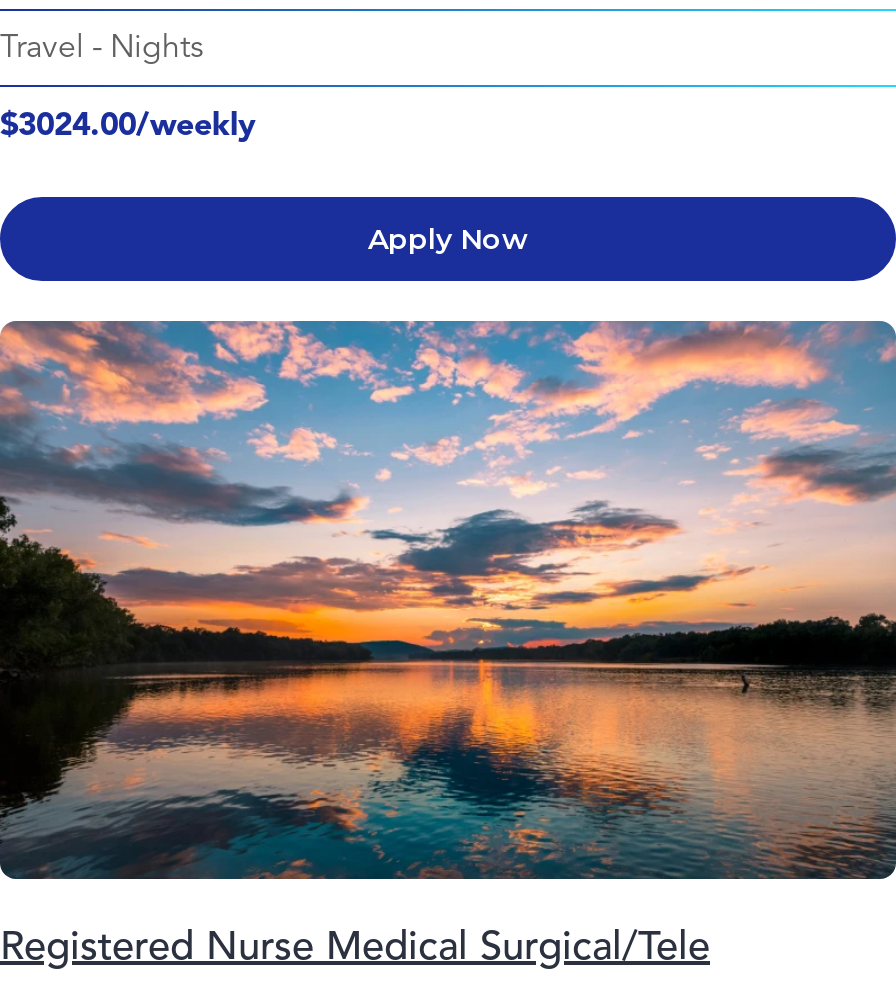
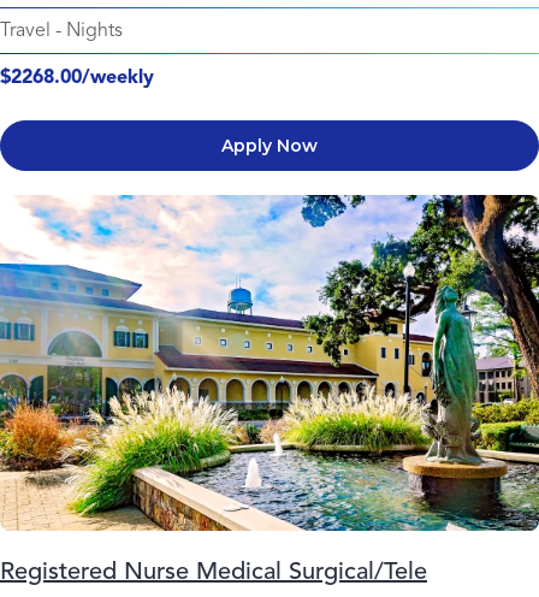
- $3024.00/weekly
+ $2268.00/weekly

- [image]
+ [image]
